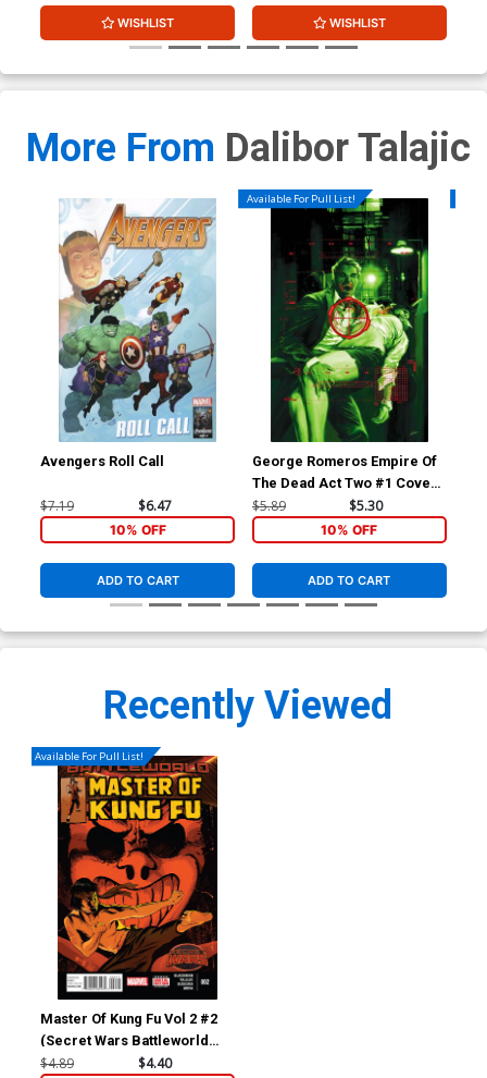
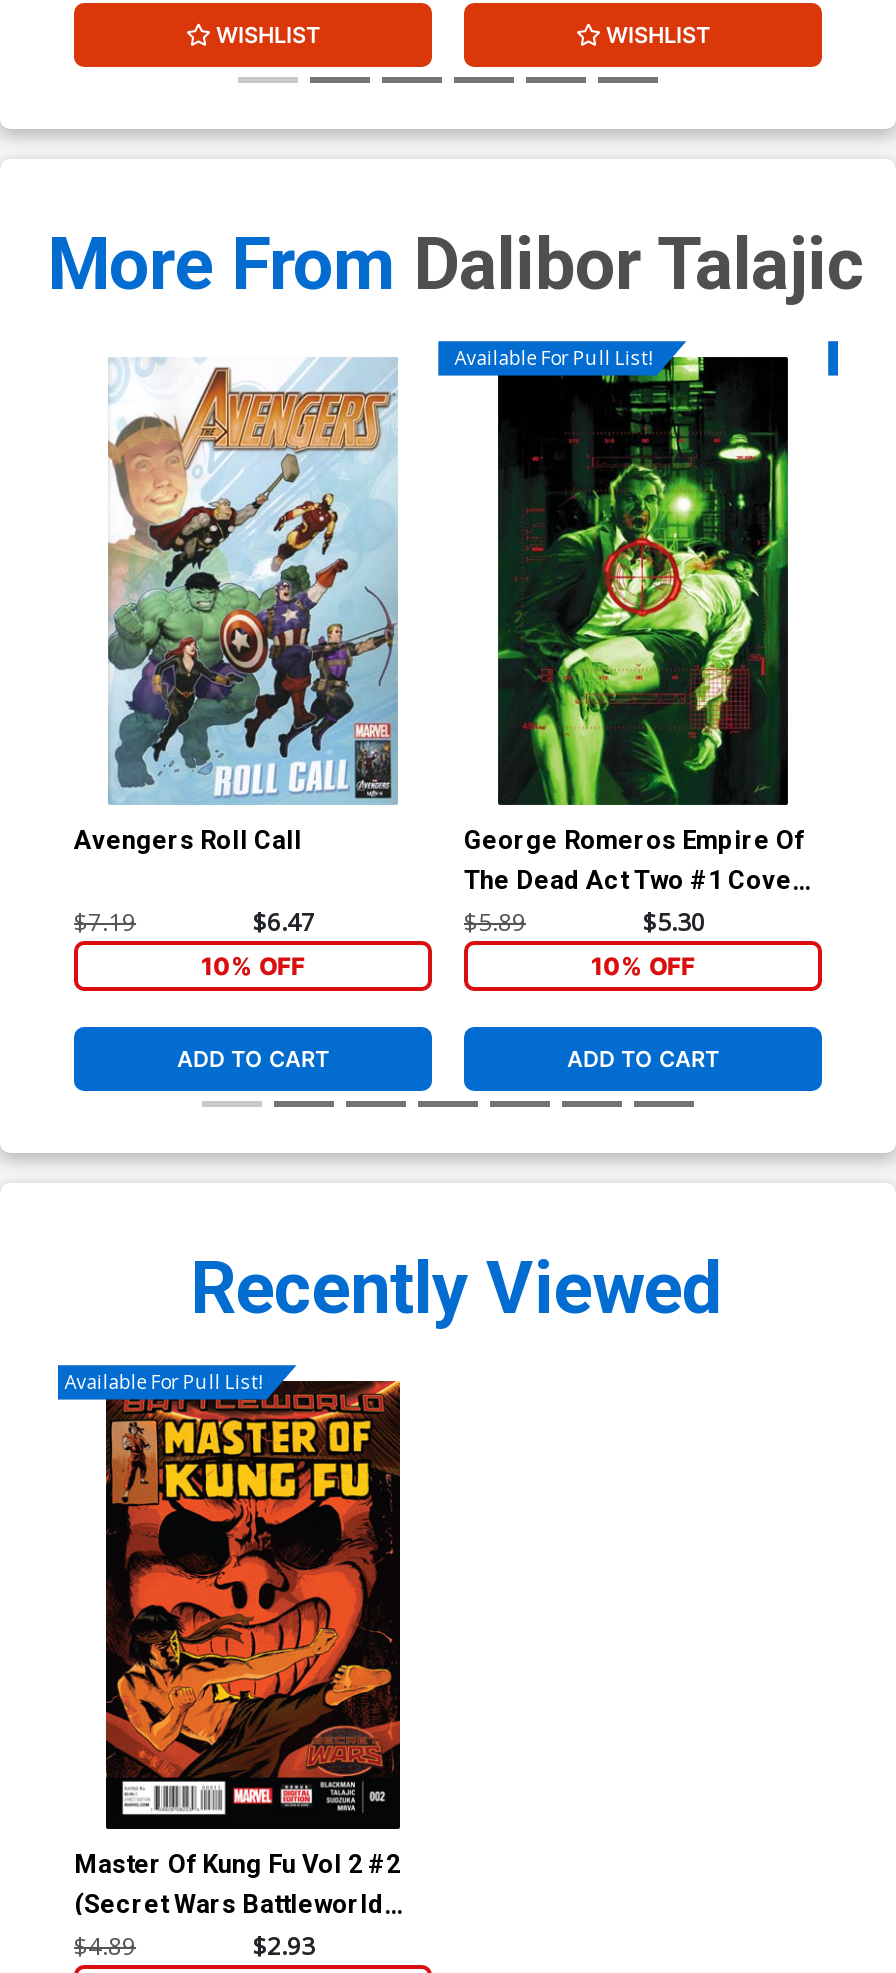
- $4.40
+ $2.93
